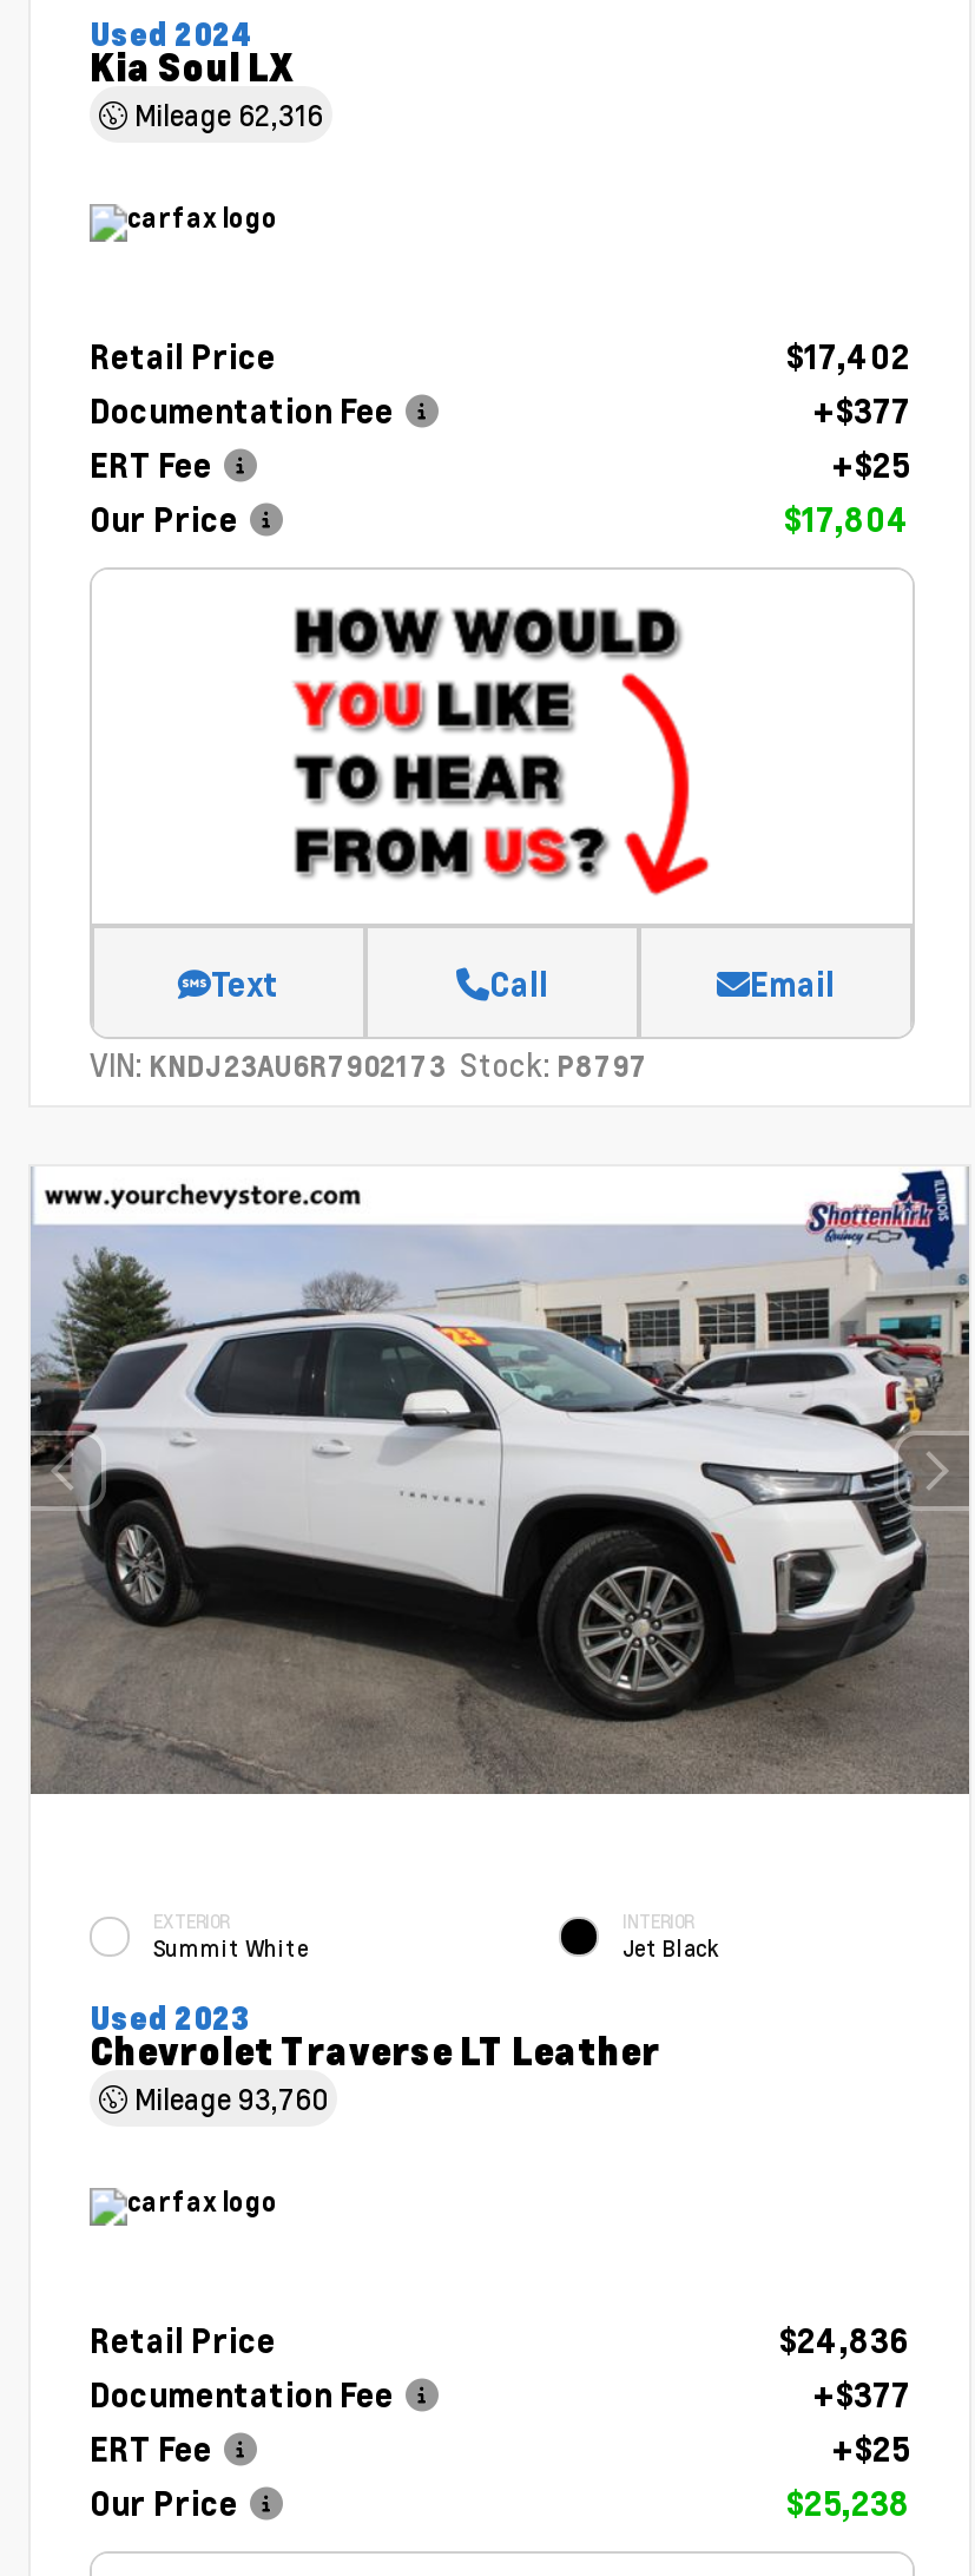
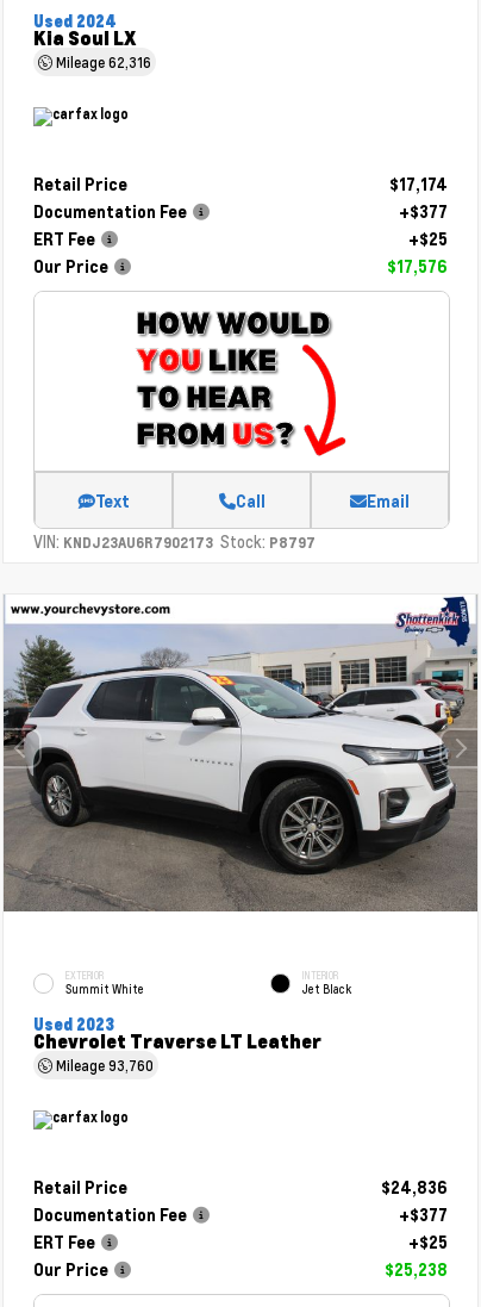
- $17,402
+ $17,174

- $17,804
+ $17,576
